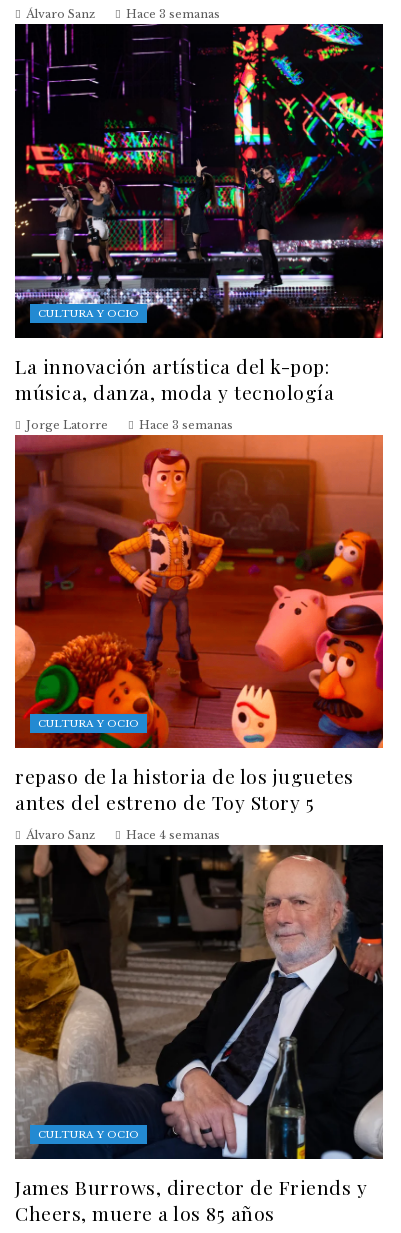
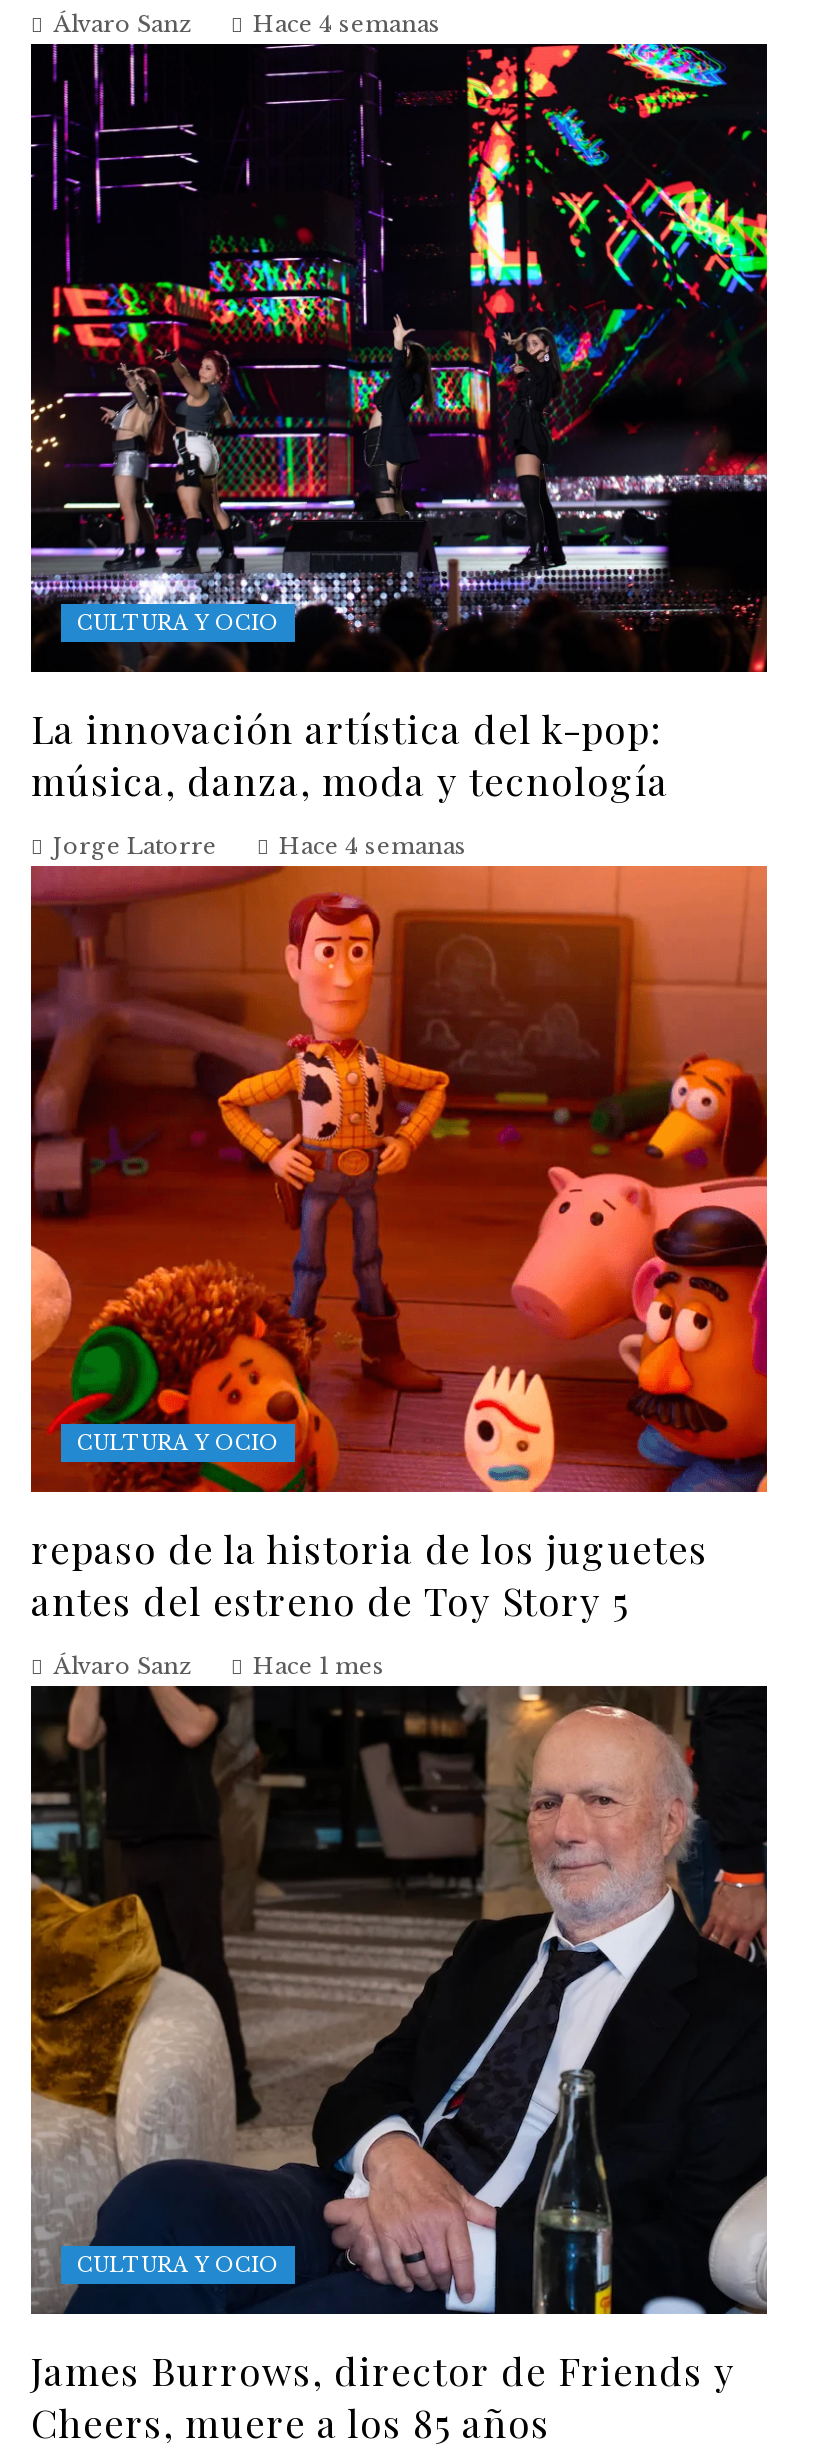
- Hace 3 semanas
+ Hace 4 semanas

- Hace 3 semanas
+ Hace 4 semanas

- Hace 4 semanas
+ Hace 1 mes
